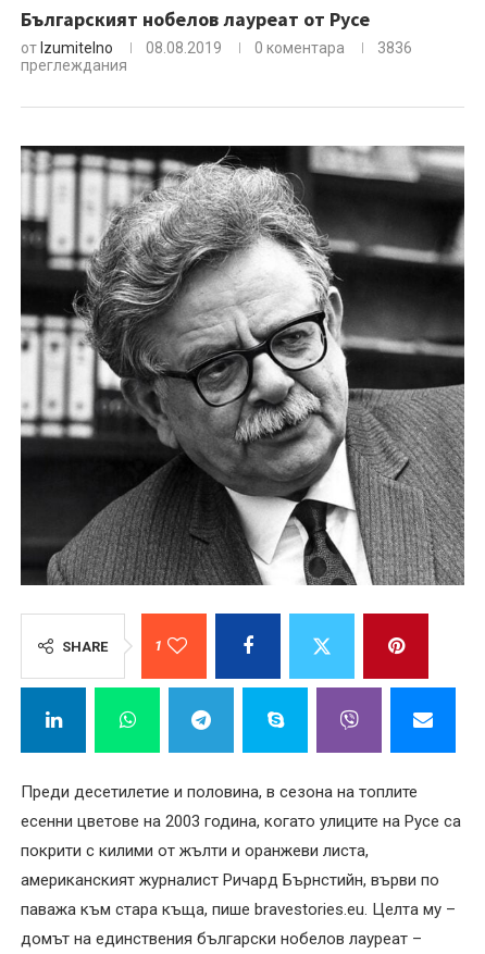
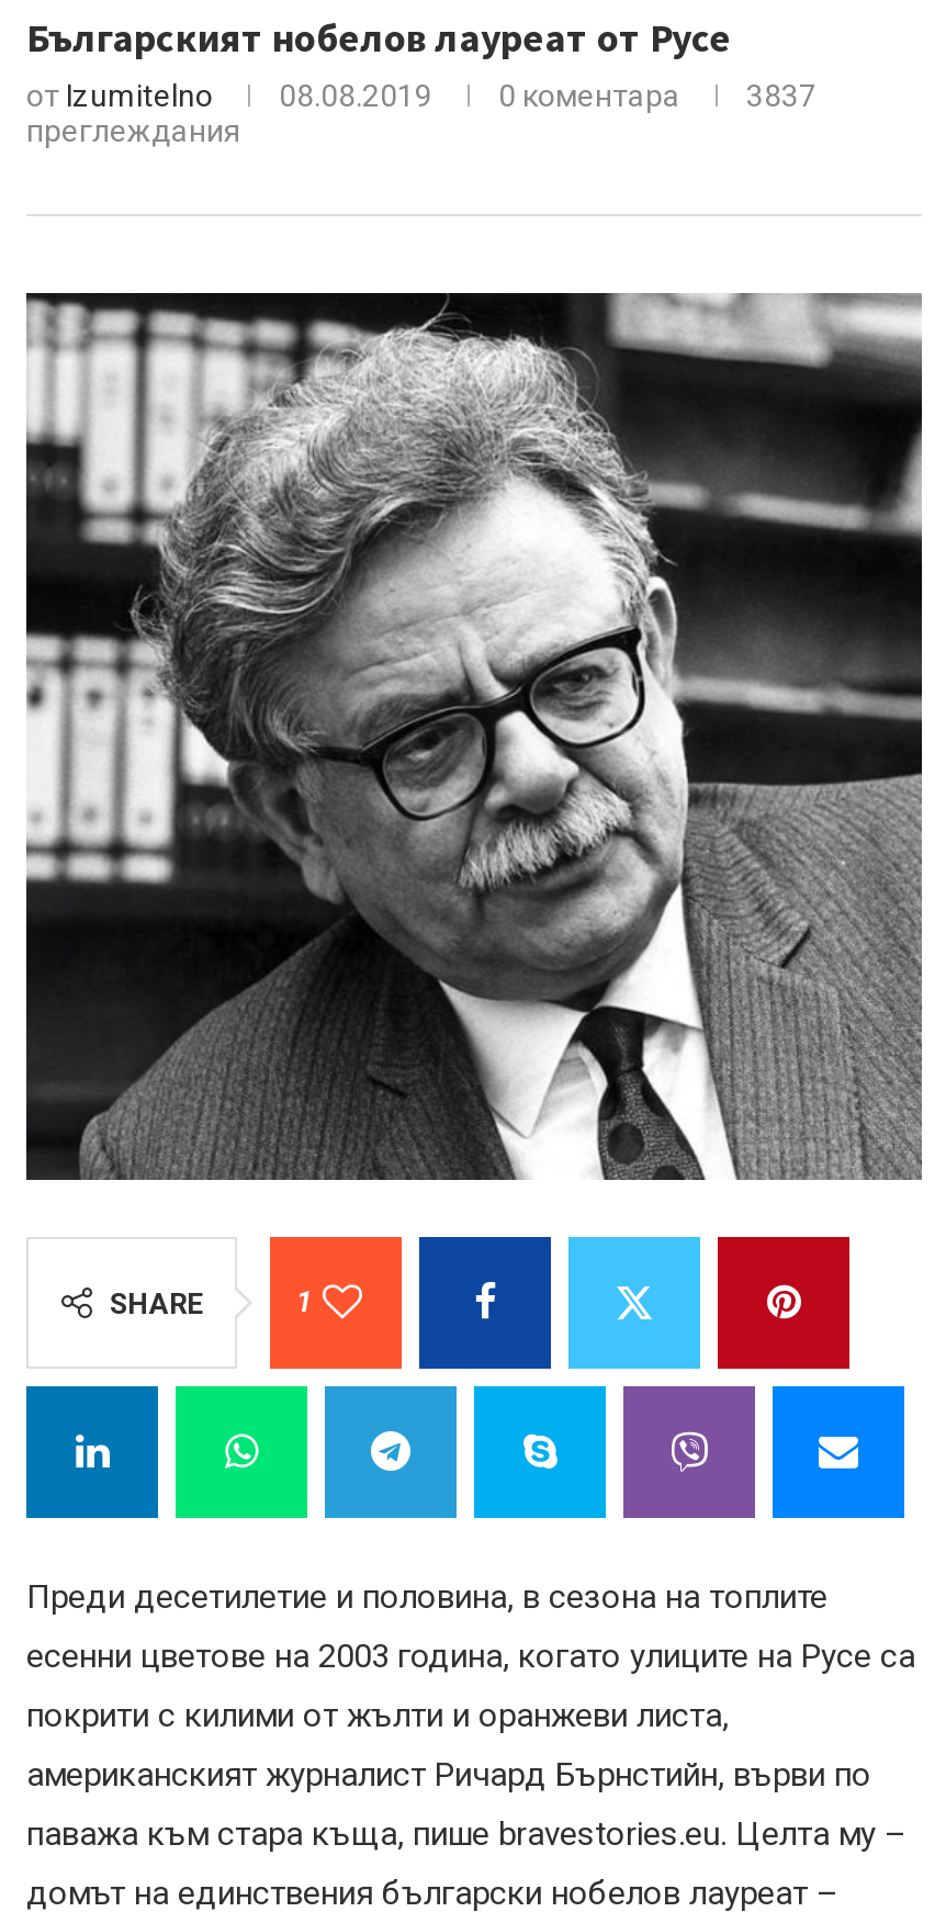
- от Izumitelno 08.08.2019 0 коментара 3836
+ от Izumitelno 08.08.2019 0 коментара 3837
